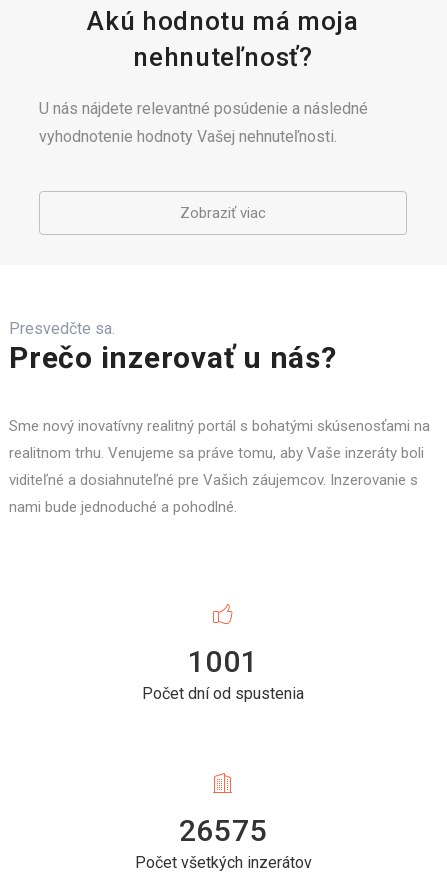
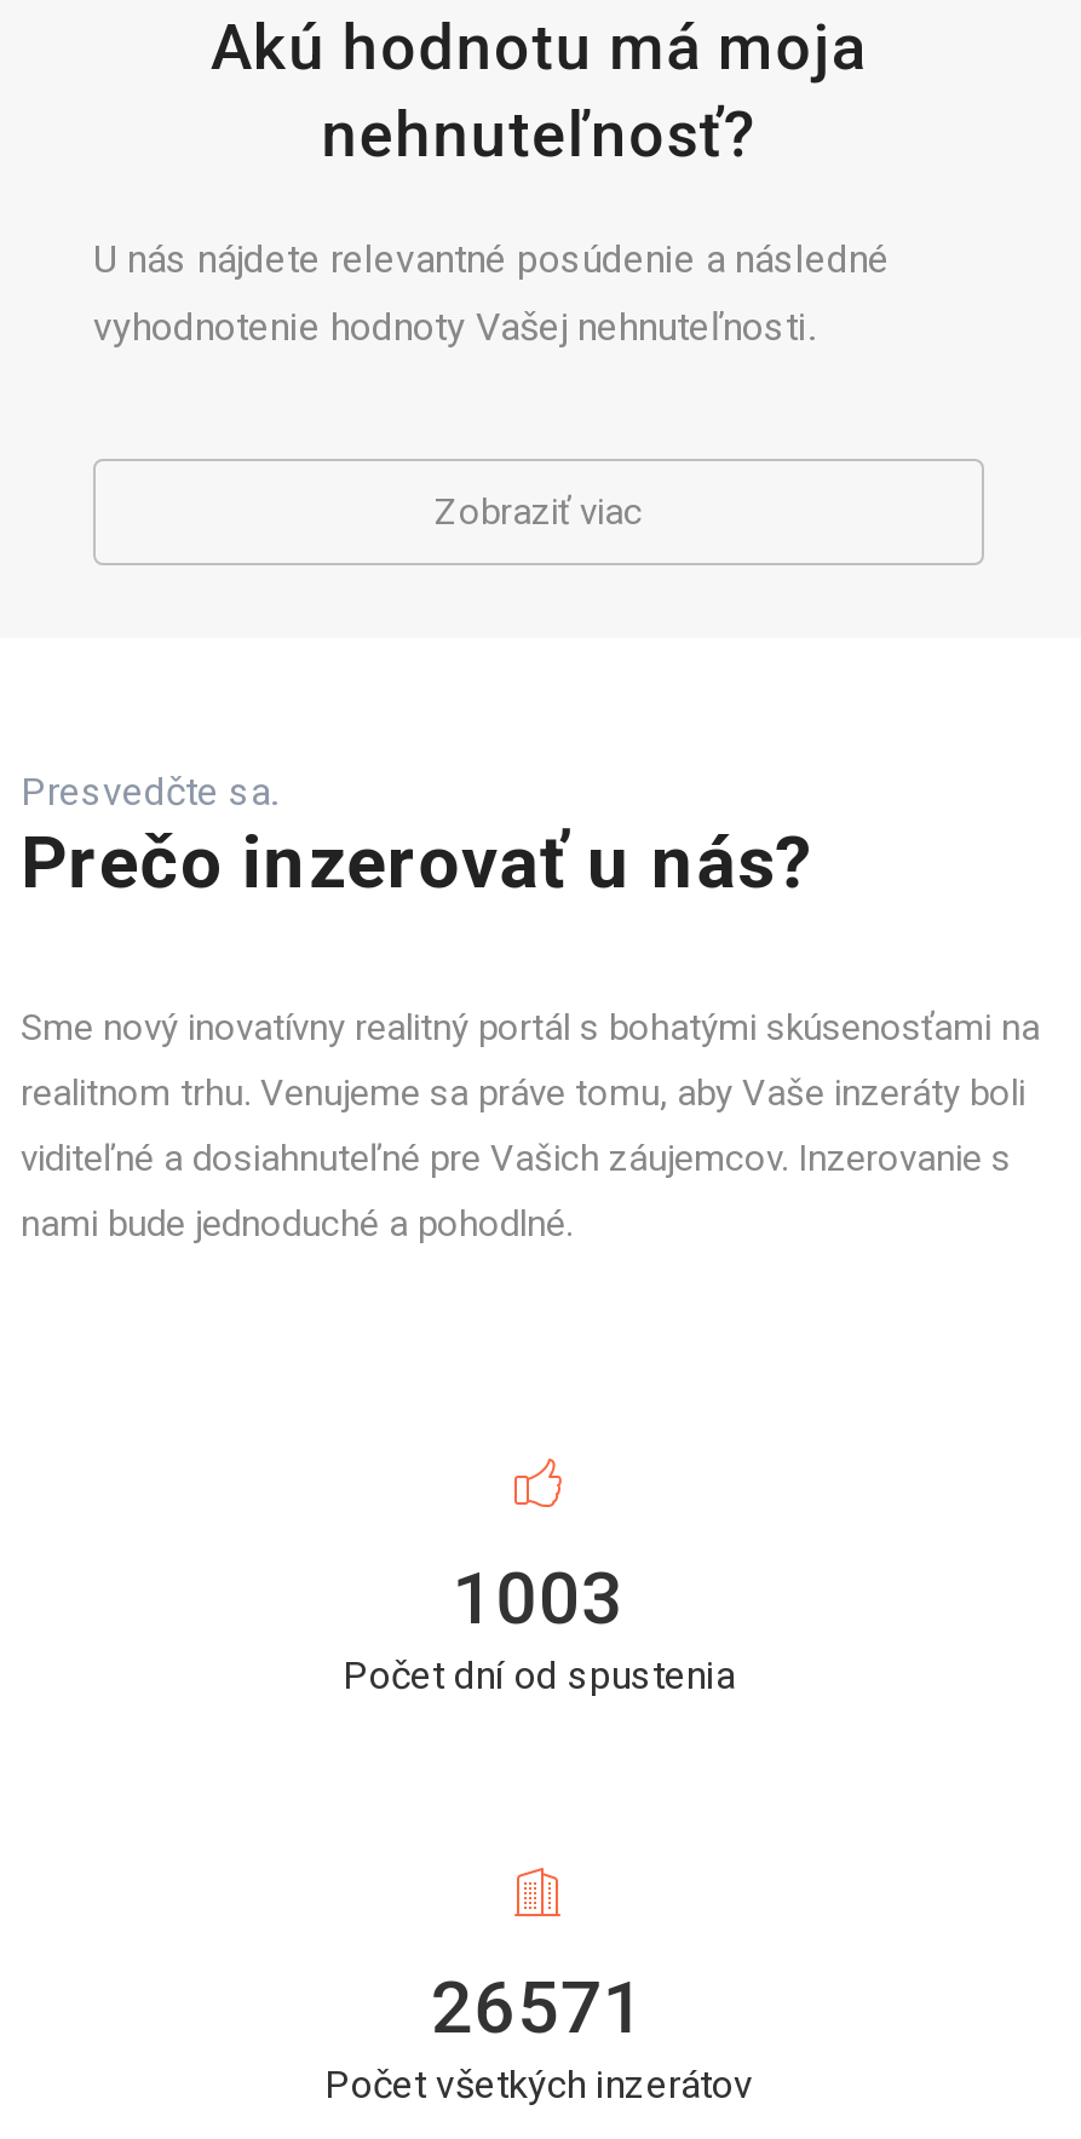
- 1001
+ 1003

- 26575
+ 26571
